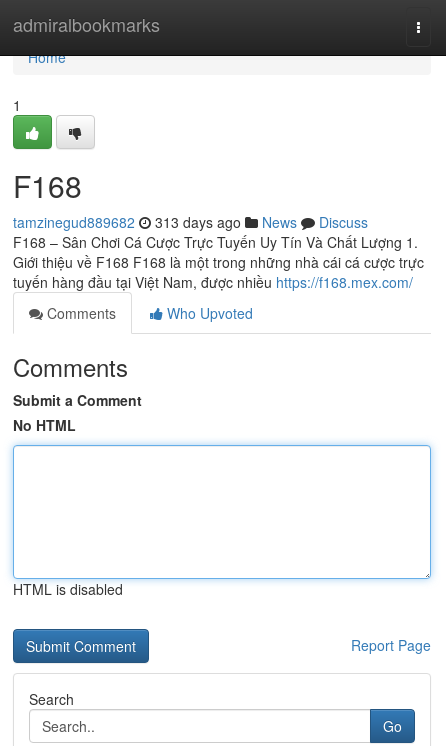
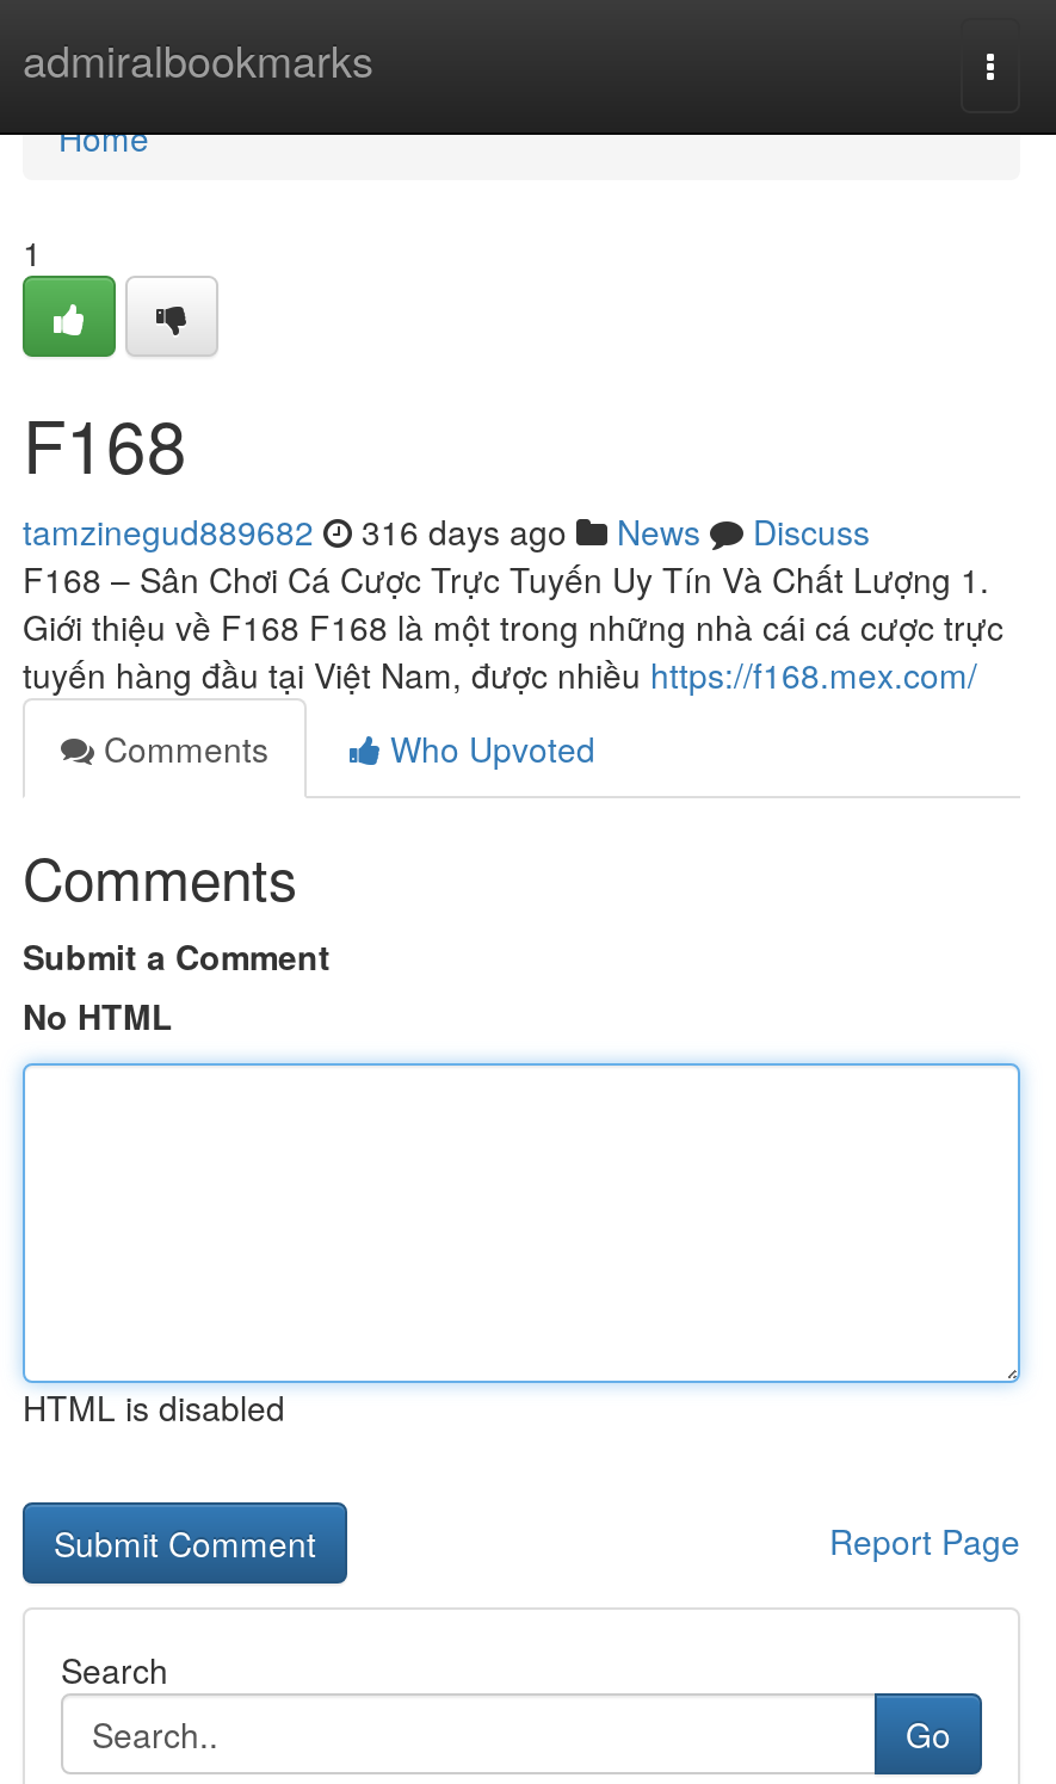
- tamzinegud889682 313 days ago News Discuss
+ tamzinegud889682 316 days ago News Discuss
